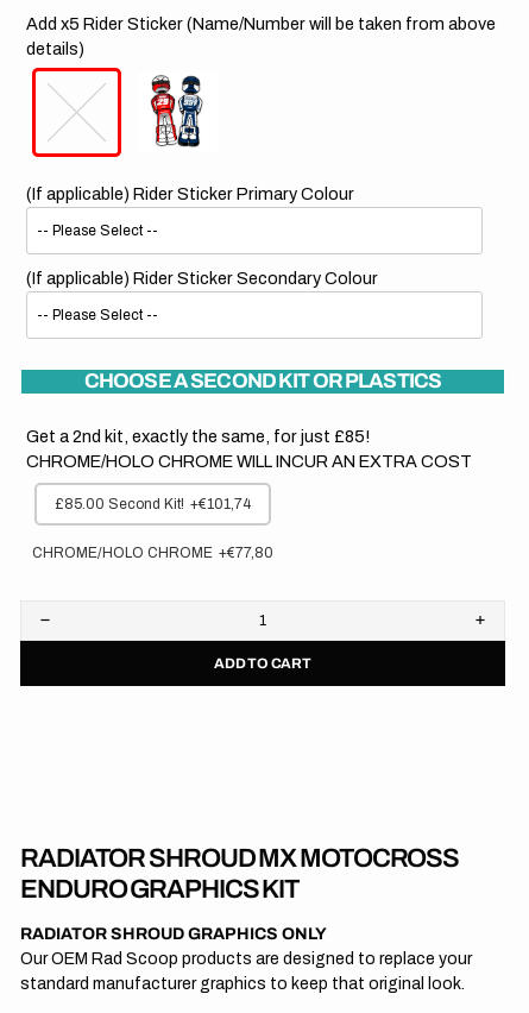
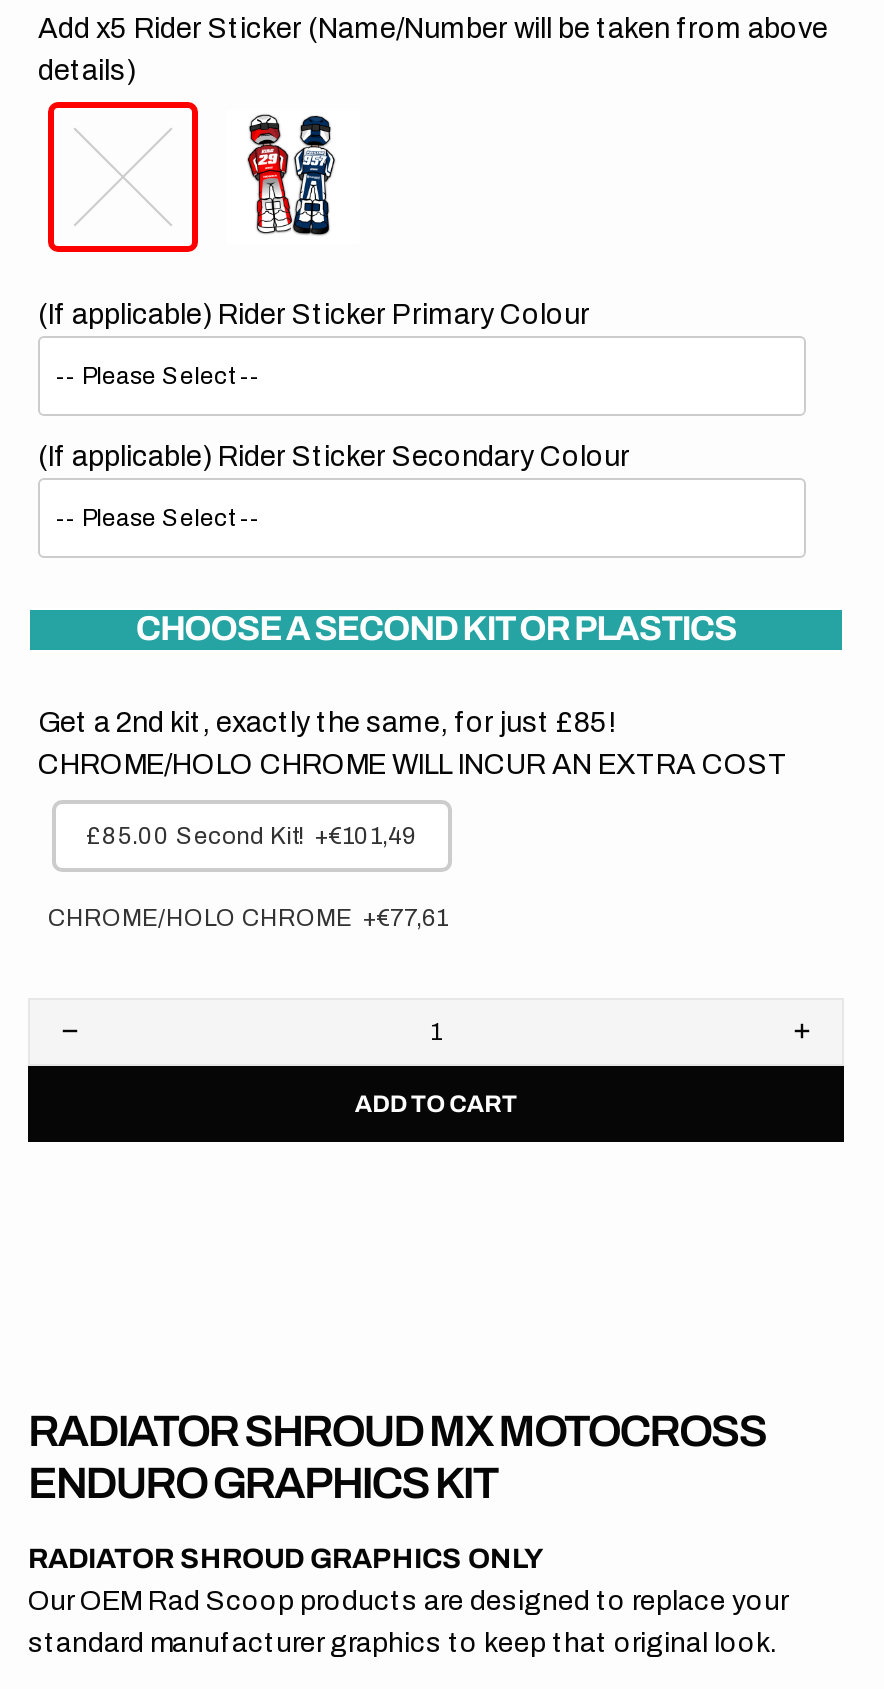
- £85.00 Second Kit! +€101,74
+ £85.00 Second Kit! +€101,49

- CHROME/HOLO CHROME +€77,80
+ CHROME/HOLO CHROME +€77,61
